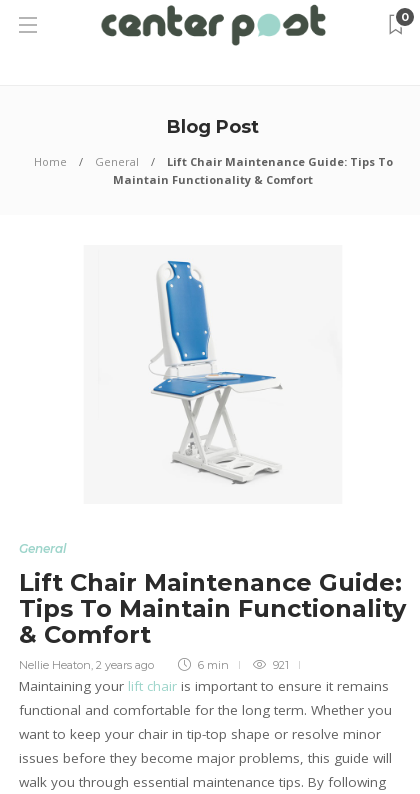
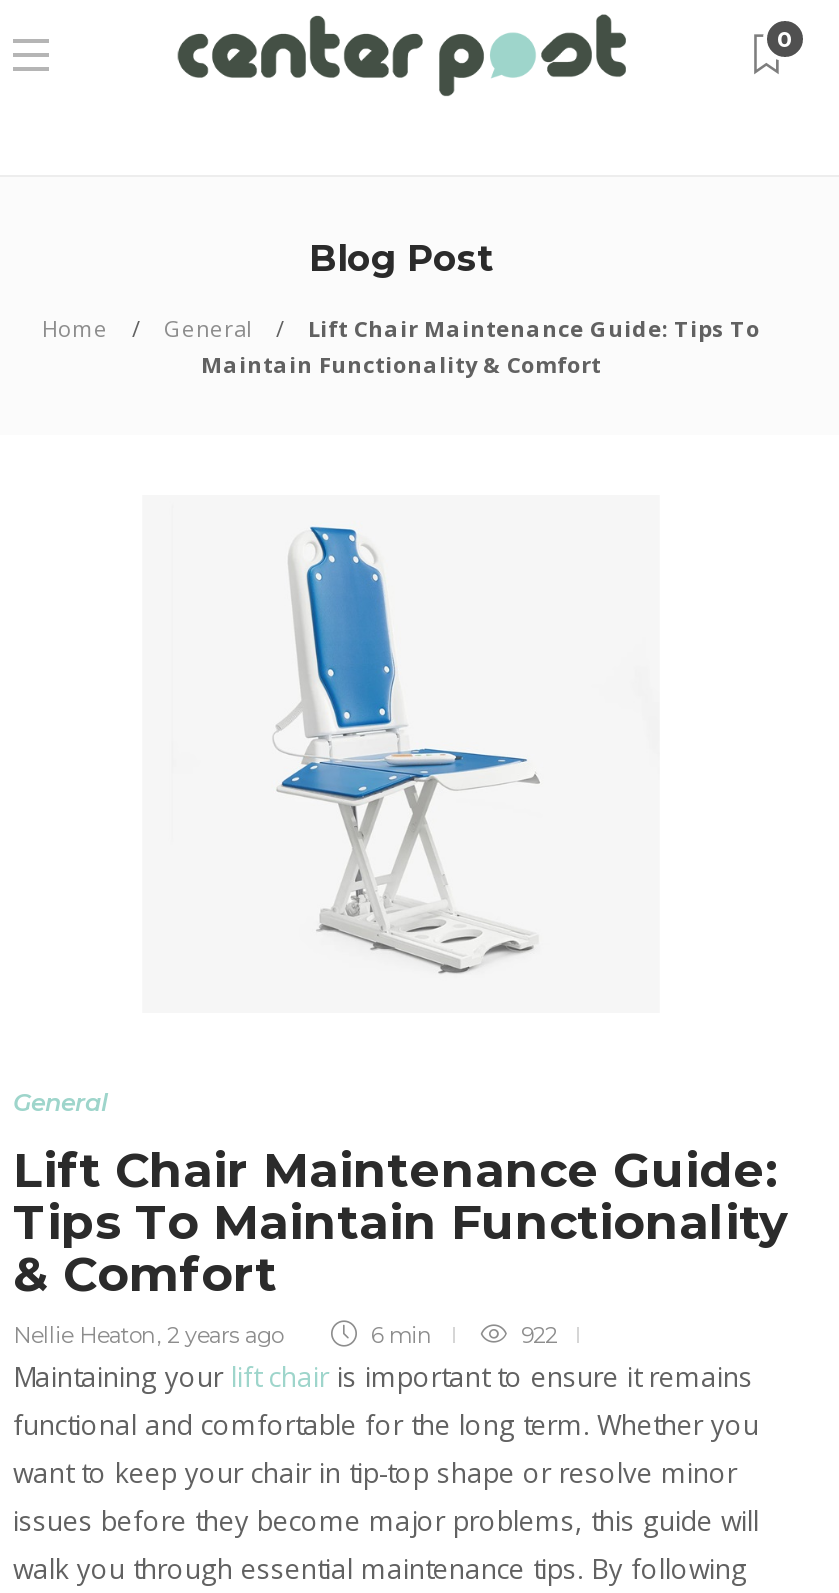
- 921
+ 922
